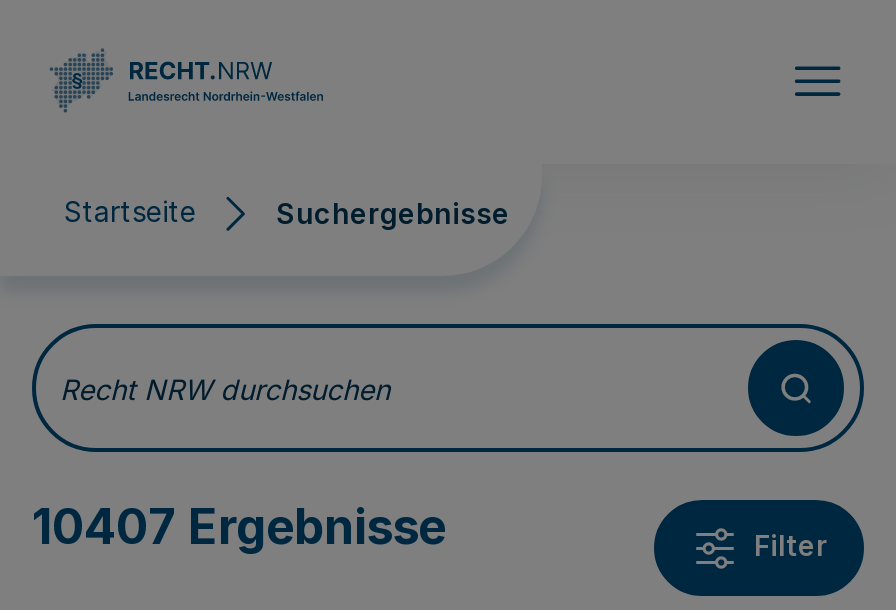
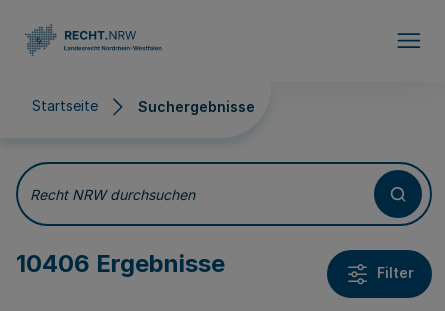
- 10407 Ergebnisse
+ 10406 Ergebnisse
